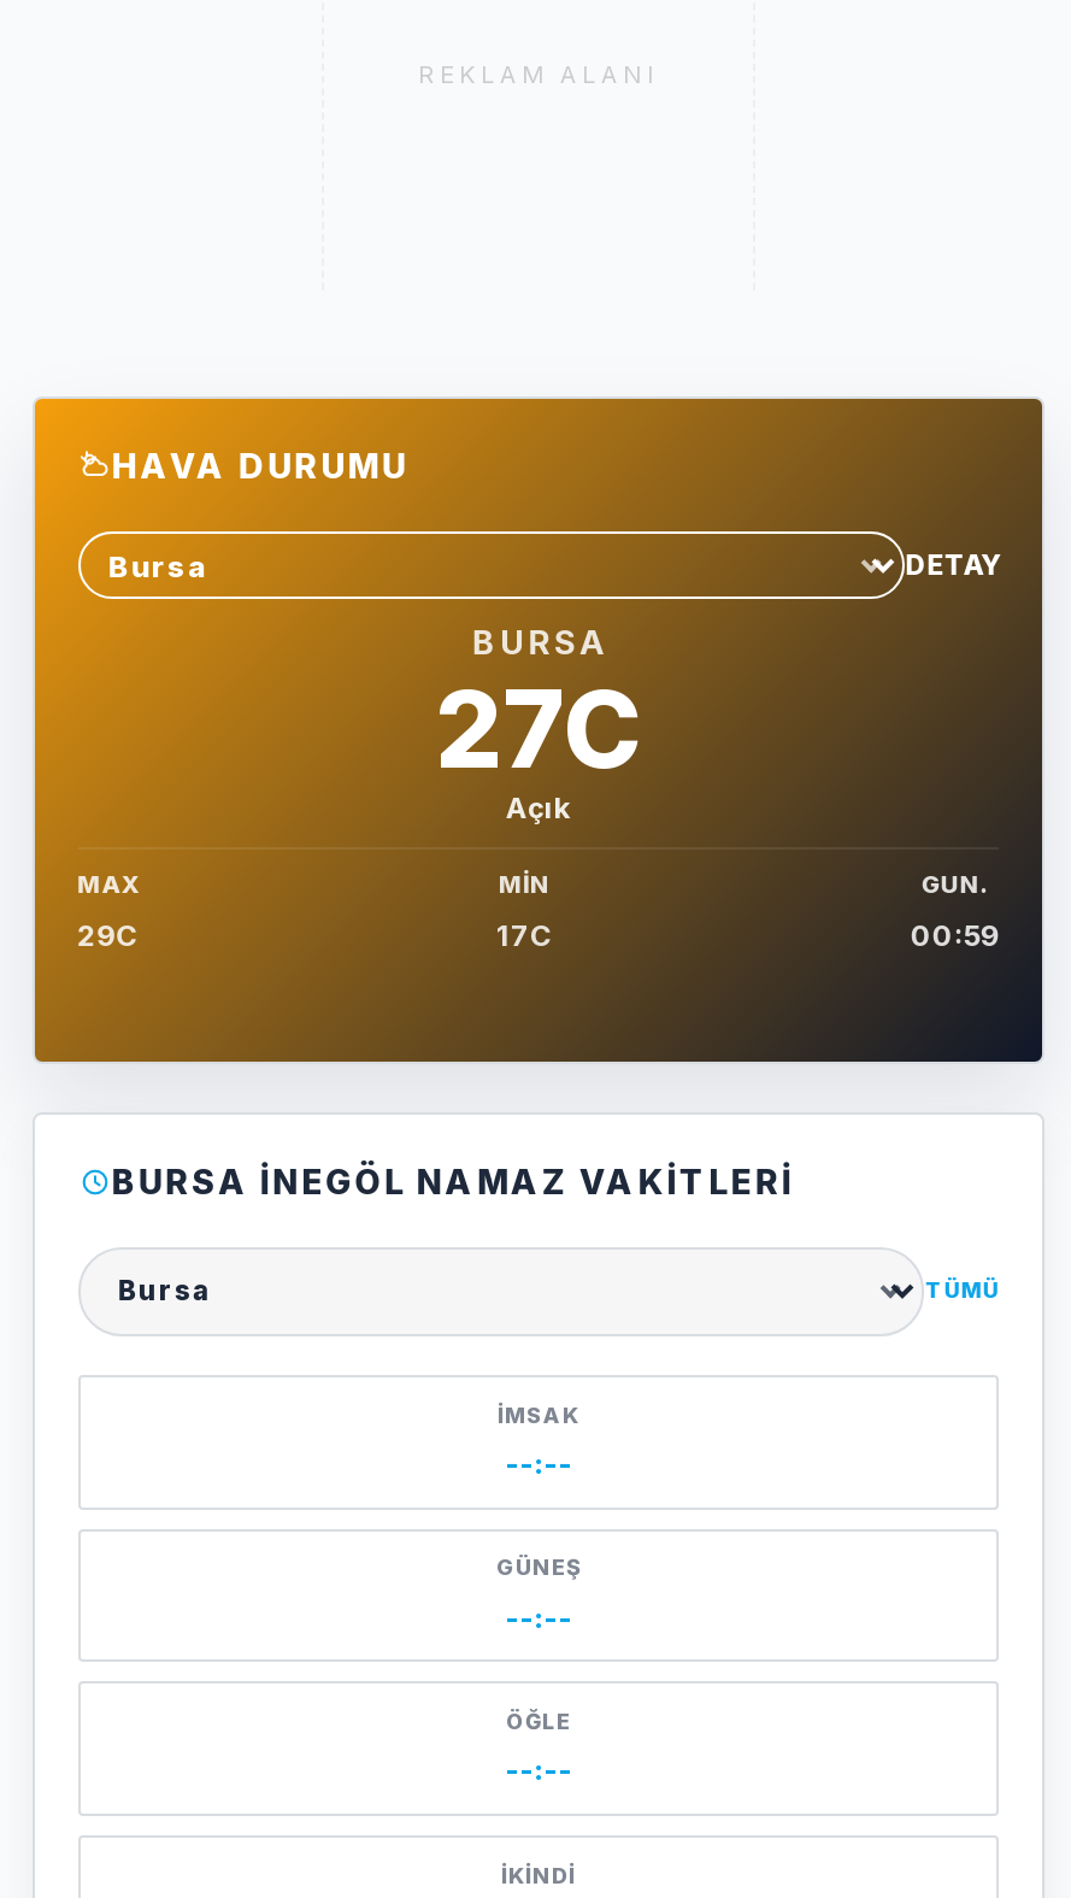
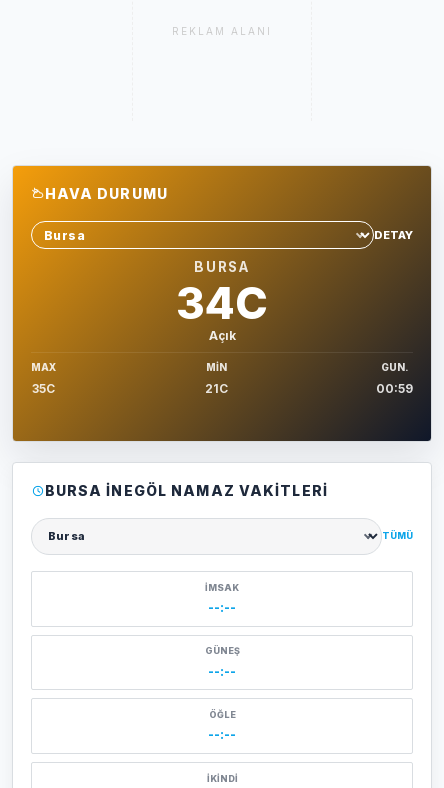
- 27C
+ 34C

- 29C
+ 35C

- 17C
+ 21C
